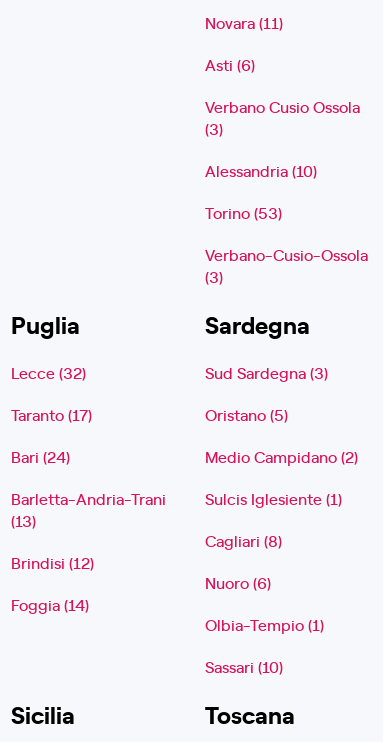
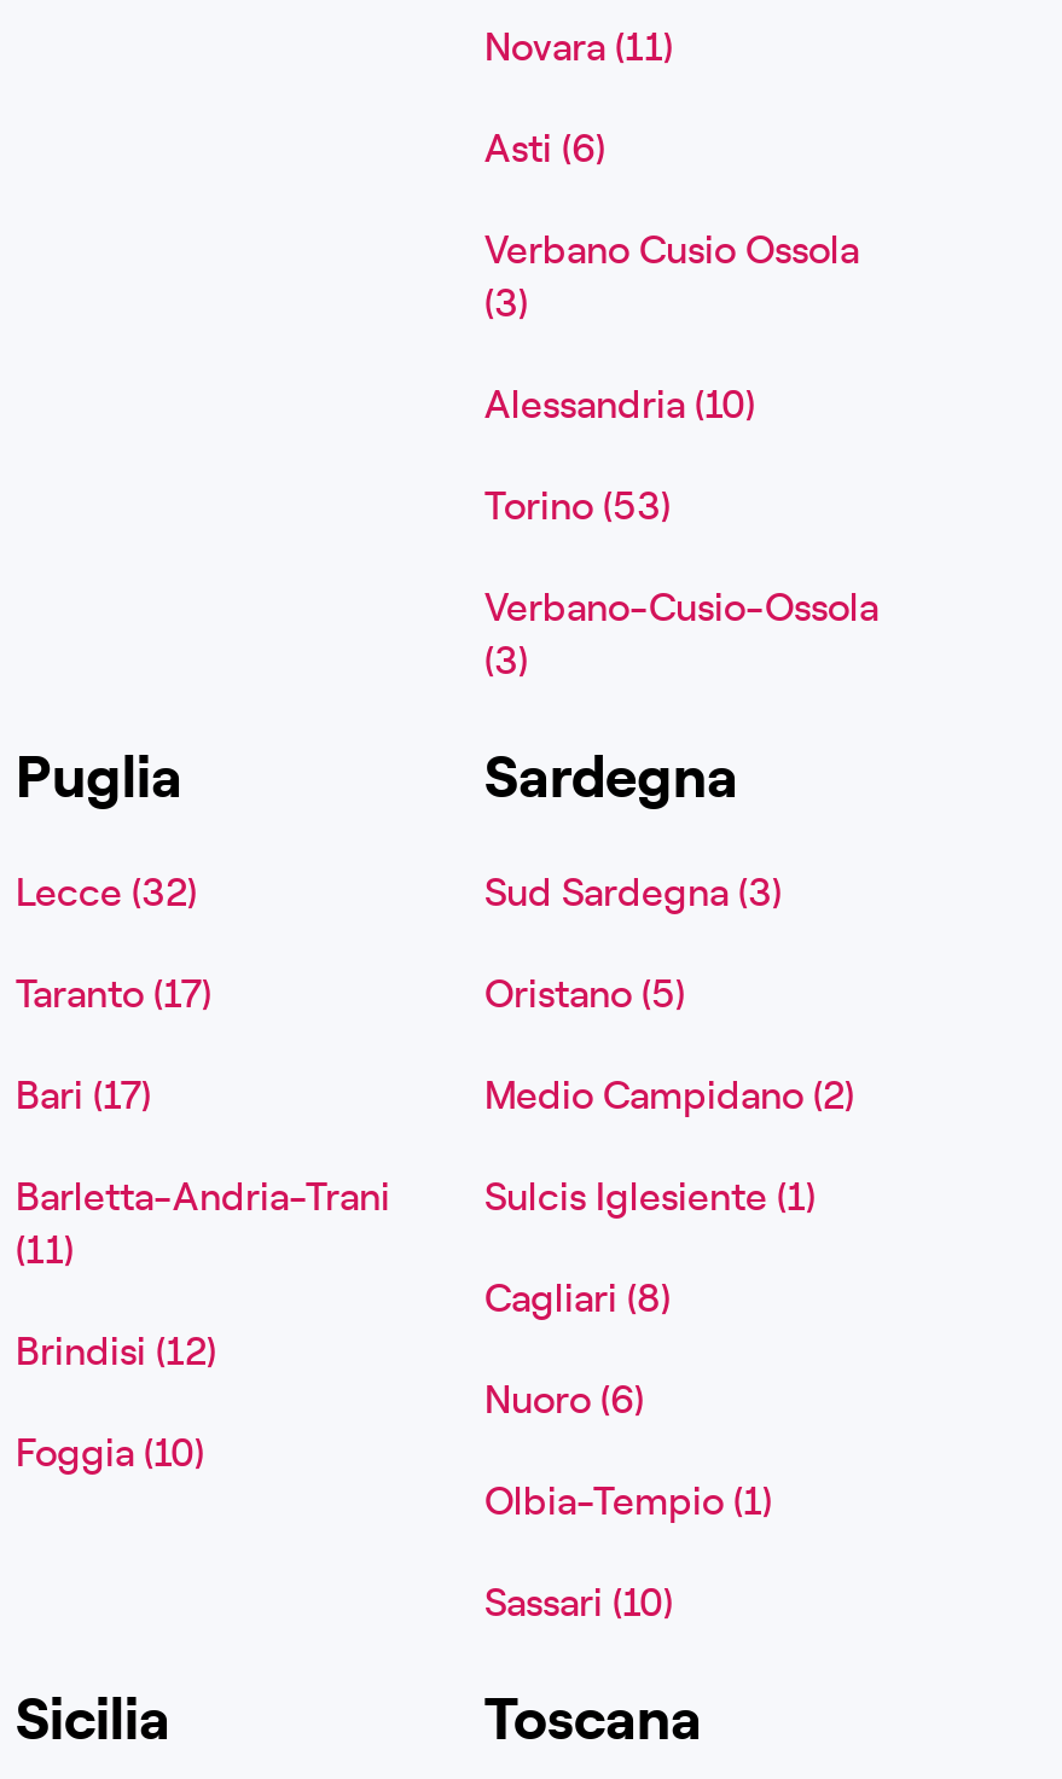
- Bari (24)
+ Bari (17)

- (13)
+ (11)

- Foggia (14)
+ Foggia (10)
